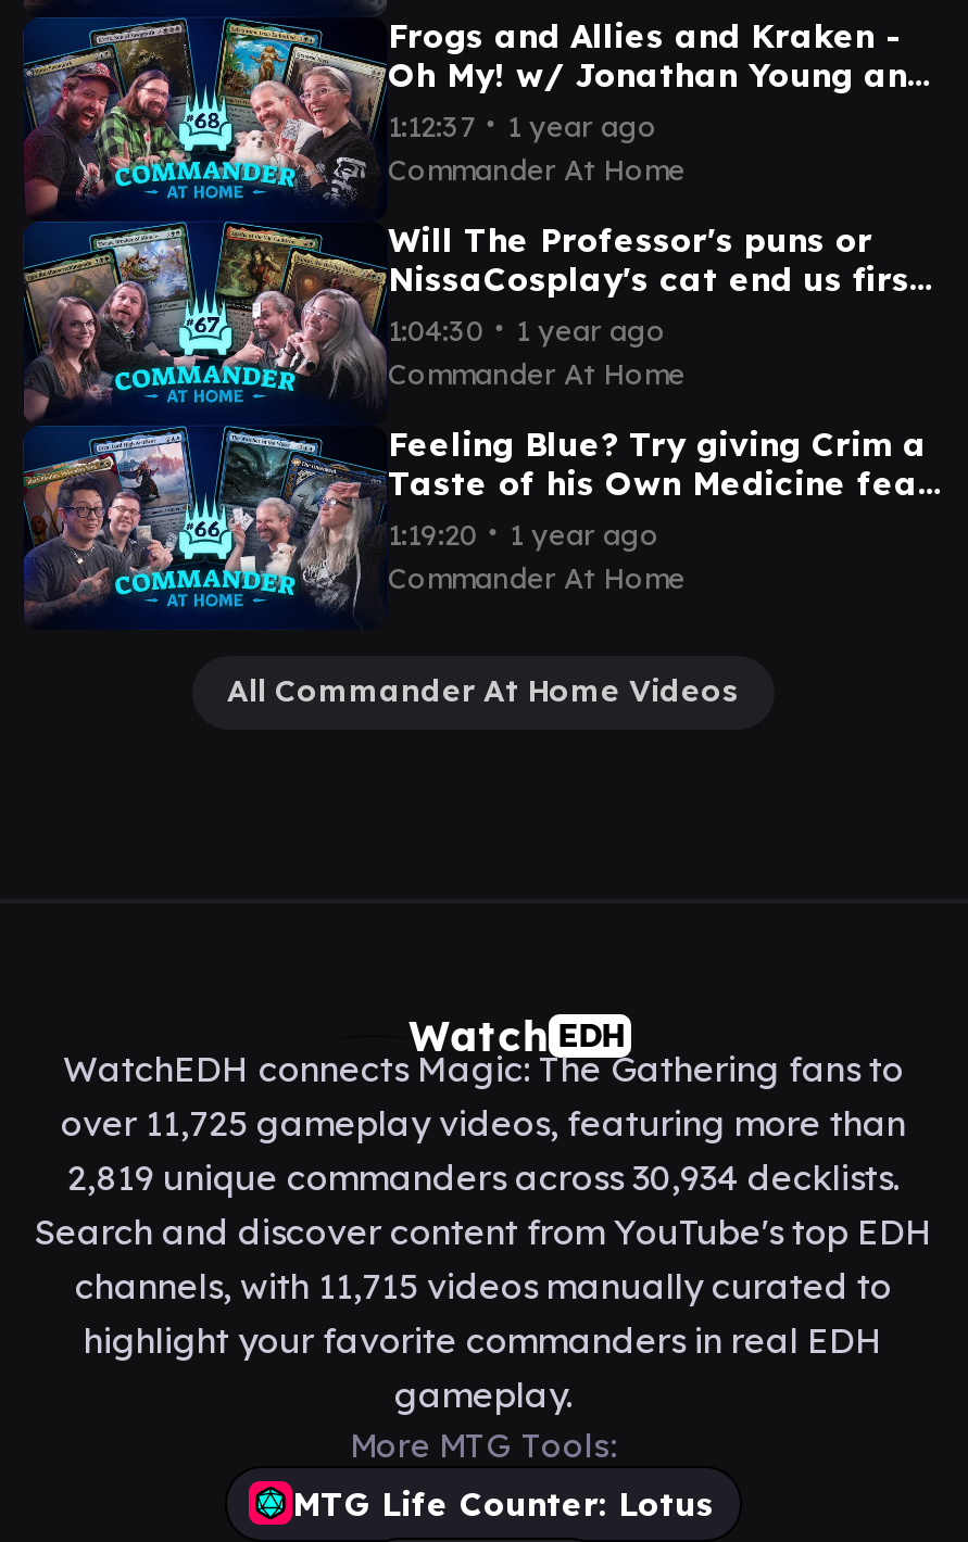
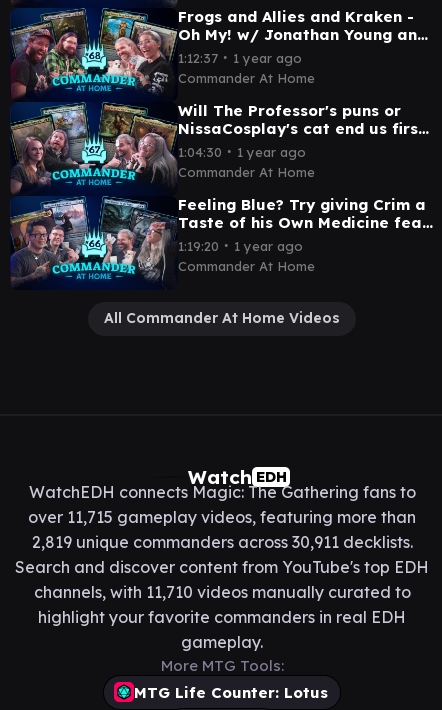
- over 11,725 gameplay videos, featuring more than
+ over 11,715 gameplay videos, featuring more than

- 2,819 unique commanders across 30,934 decklists.
+ 2,819 unique commanders across 30,911 decklists.

- channels, with 11,715 videos manually curated to
+ channels, with 11,710 videos manually curated to
